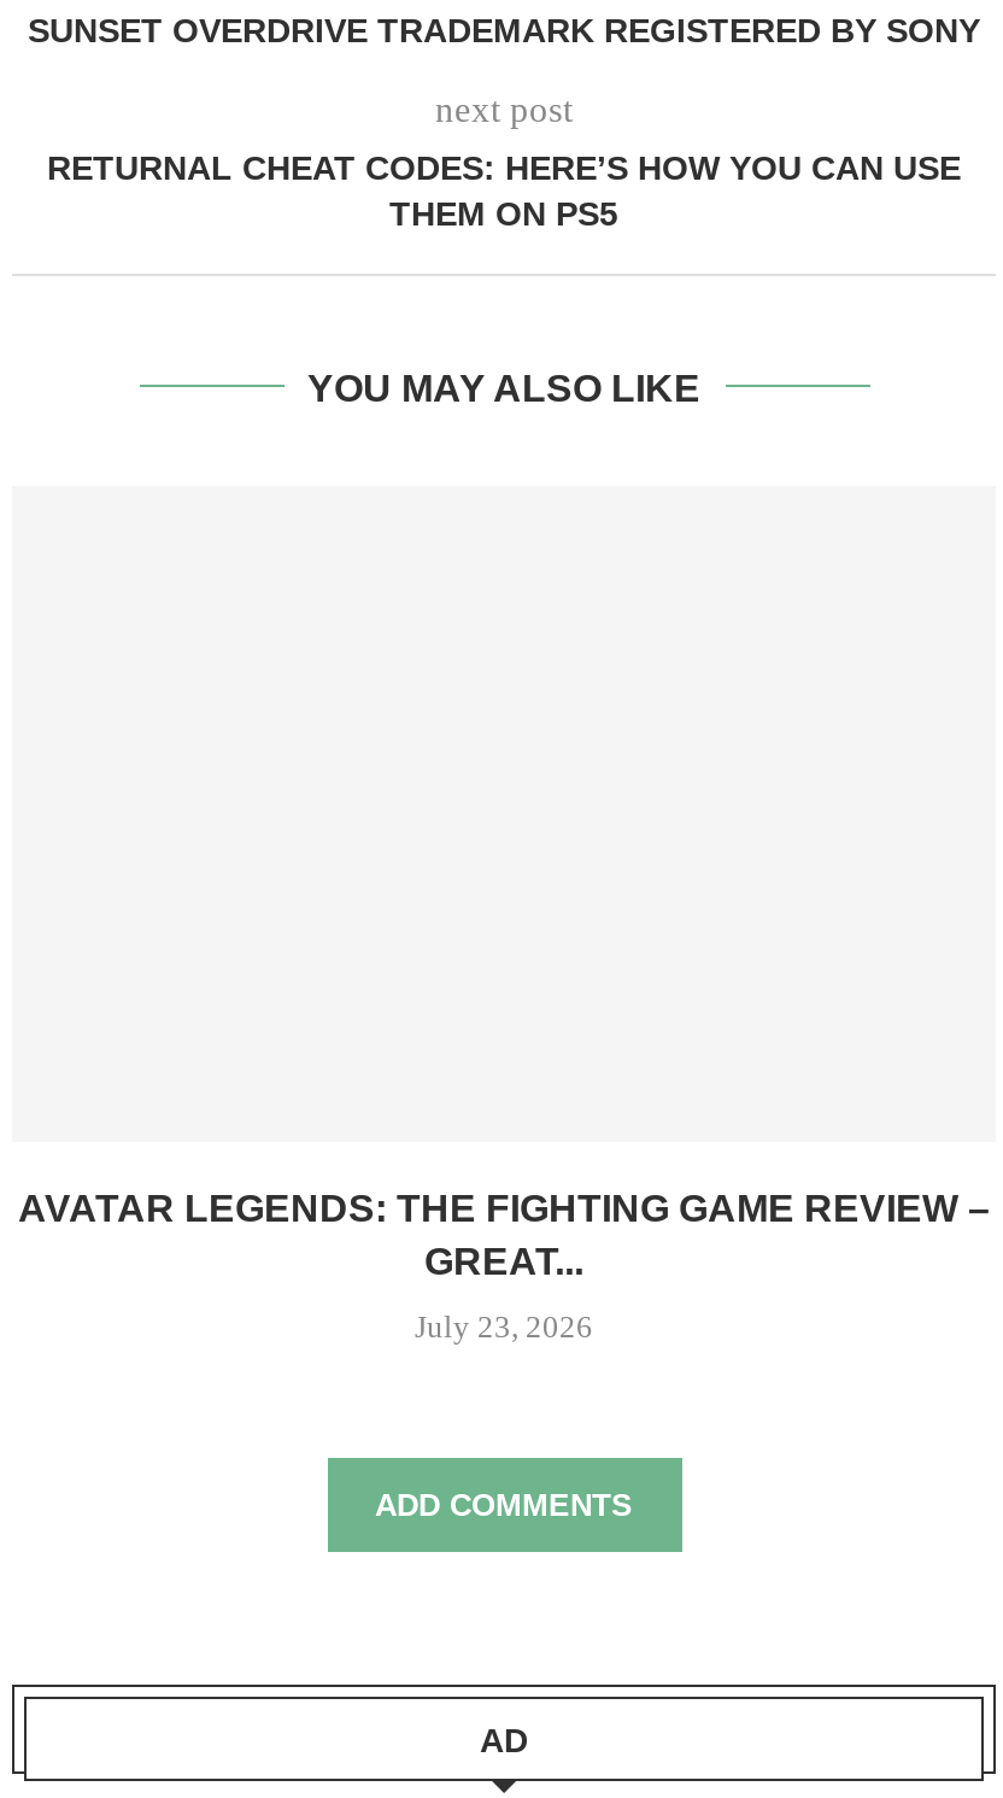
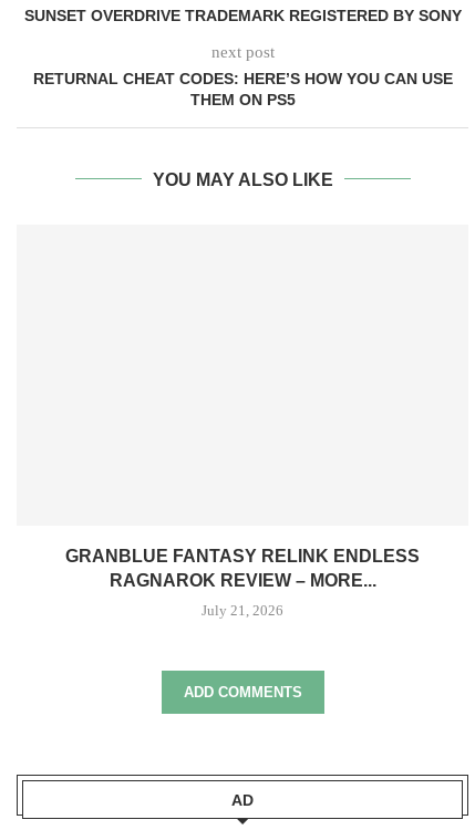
- AVATAR LEGENDS: THE FIGHTING GAME REVIEW –
- GREAT...
+ GRANBLUE FANTASY RELINK ENDLESS
+ RAGNAROK REVIEW – MORE...

- July 23, 2026
+ July 21, 2026
